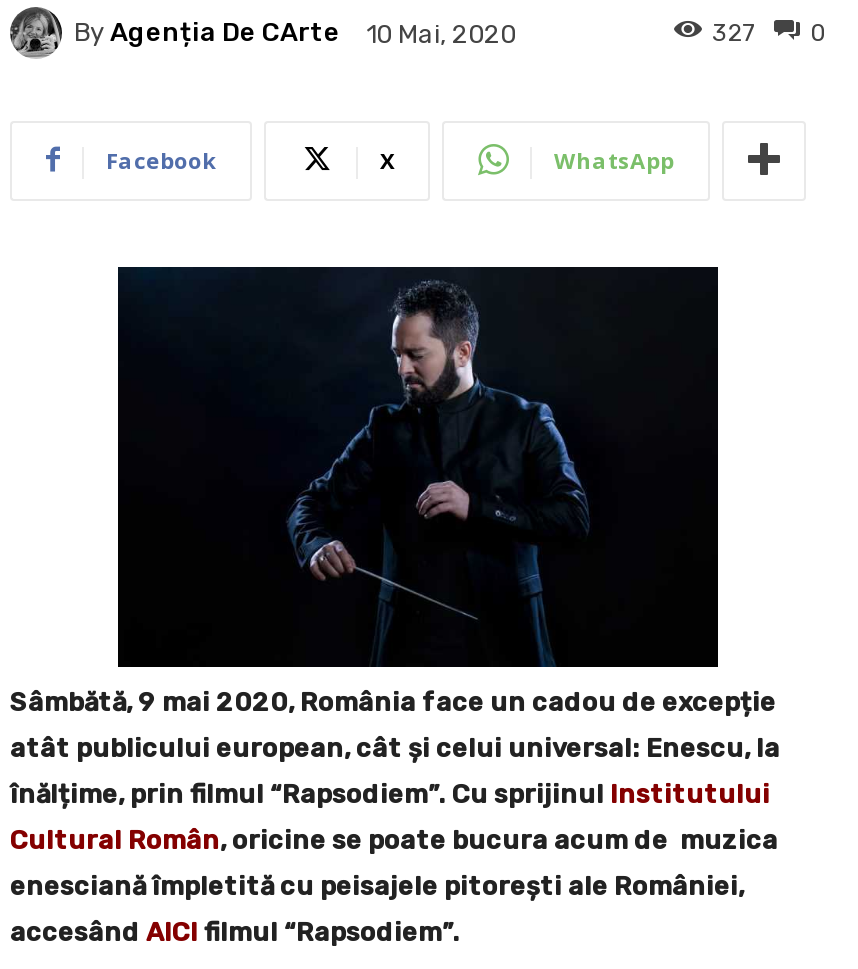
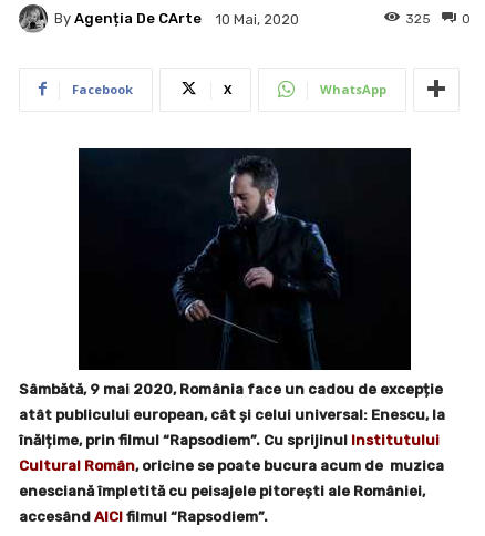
- 327 0
+ 325 0
